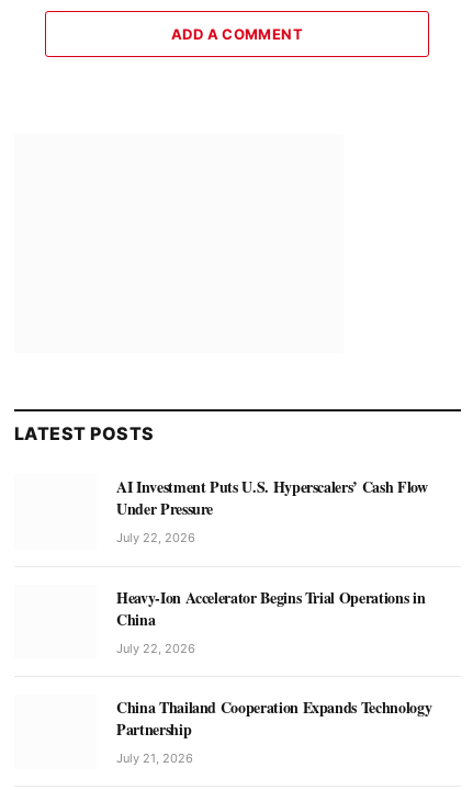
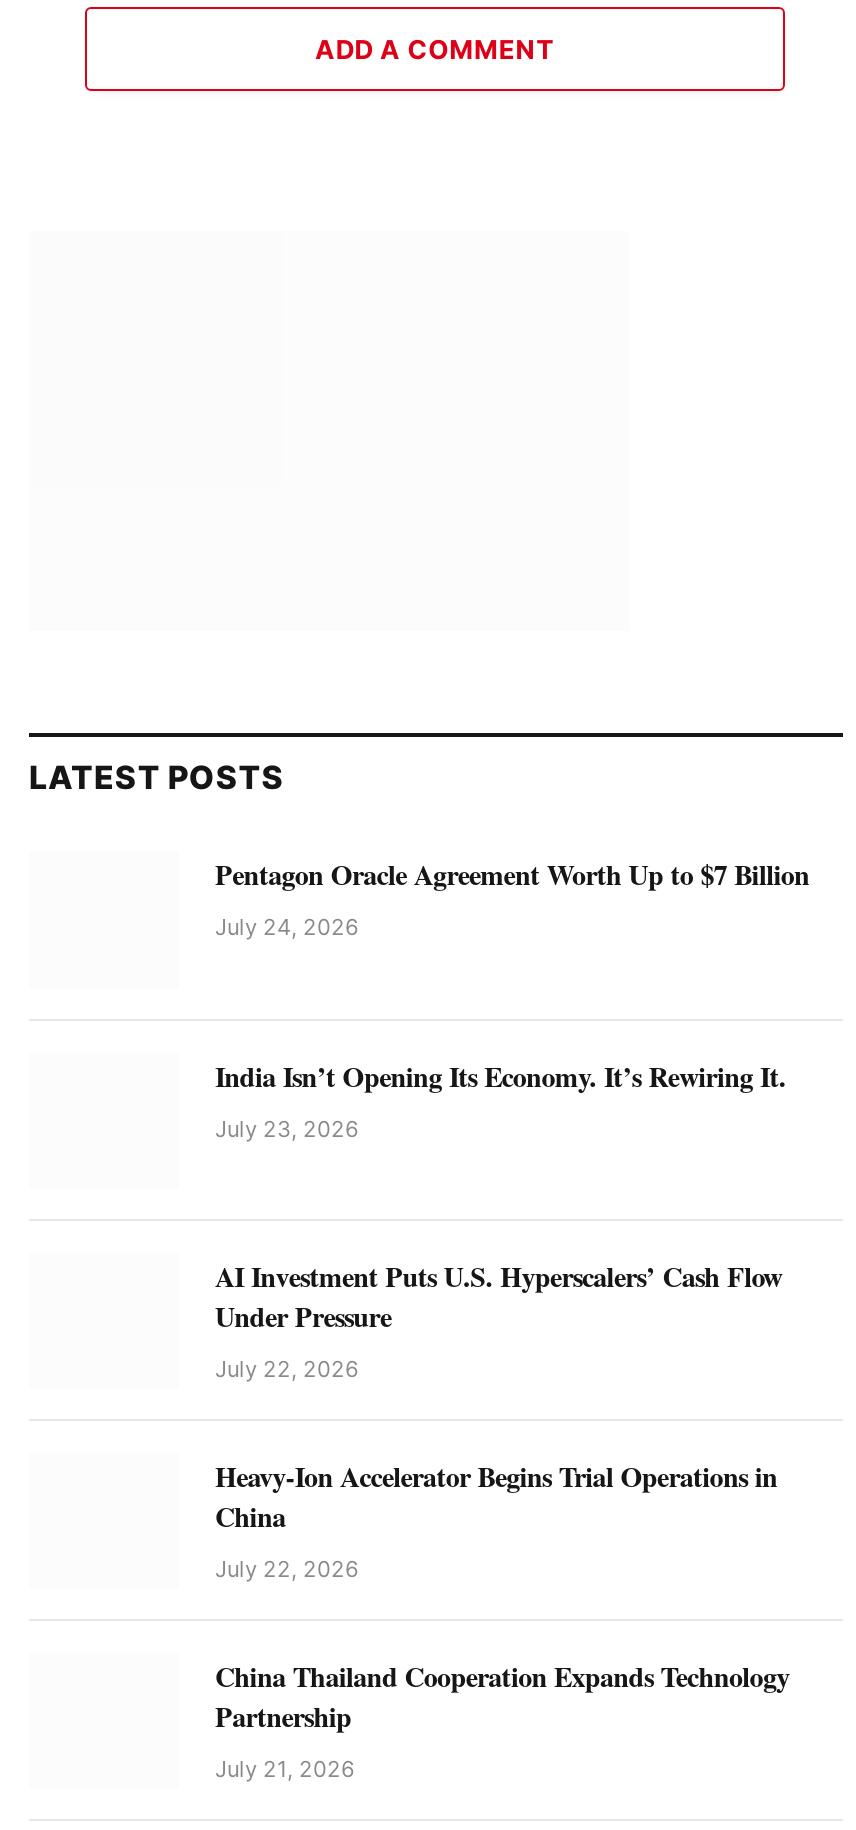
+ Pentagon Oracle Agreement Worth Up to $7 Billion
+ July 24, 2026

+ India Isn’t Opening Its Economy. It’s Rewiring It.
+ July 23, 2026
